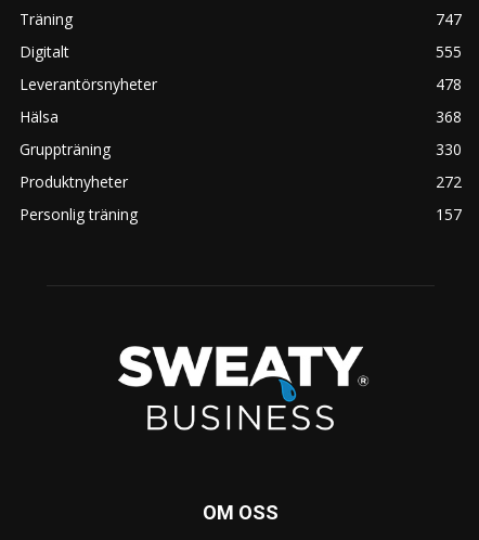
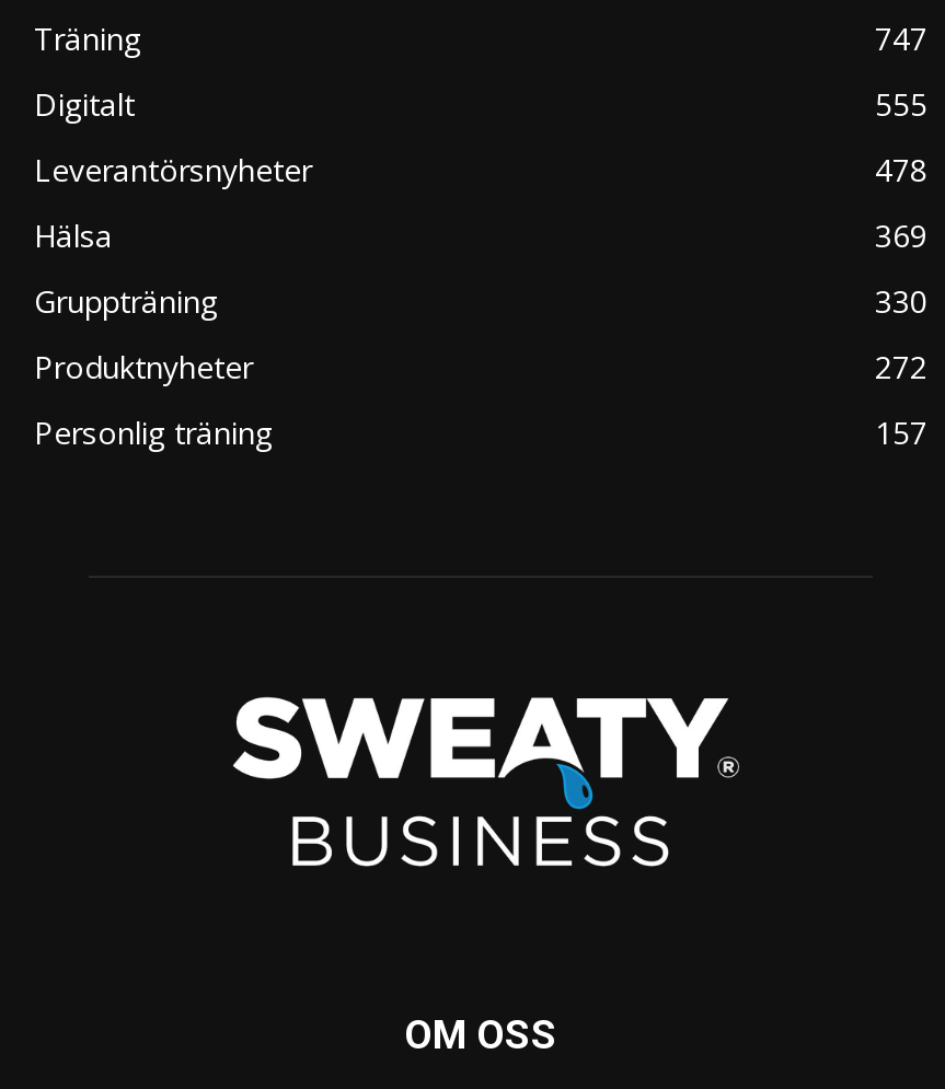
- 368
+ 369
